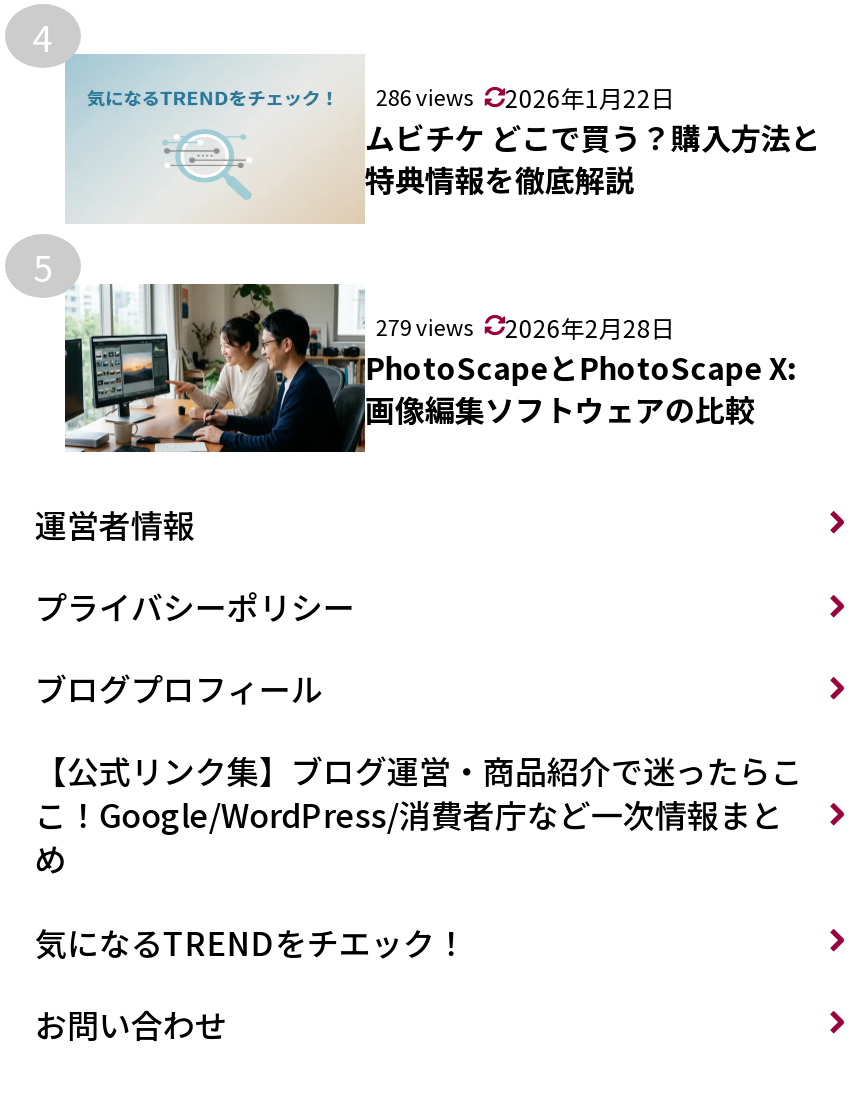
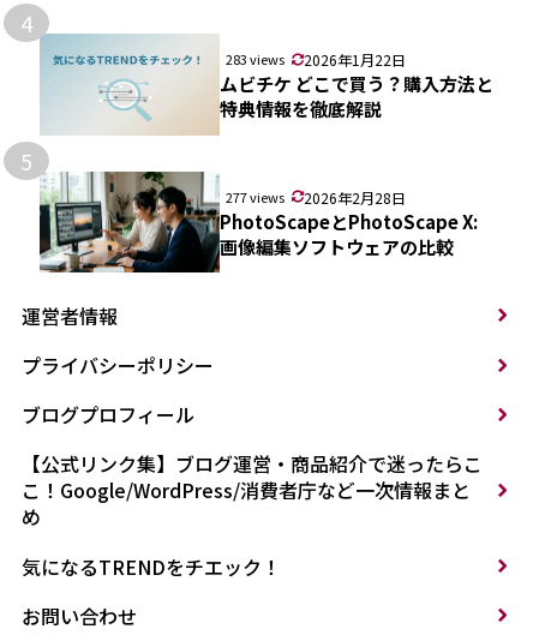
- 286 views 2026年1月22日
+ 283 views 2026年1月22日

- 279 views 2026年2月28日
+ 277 views 2026年2月28日
